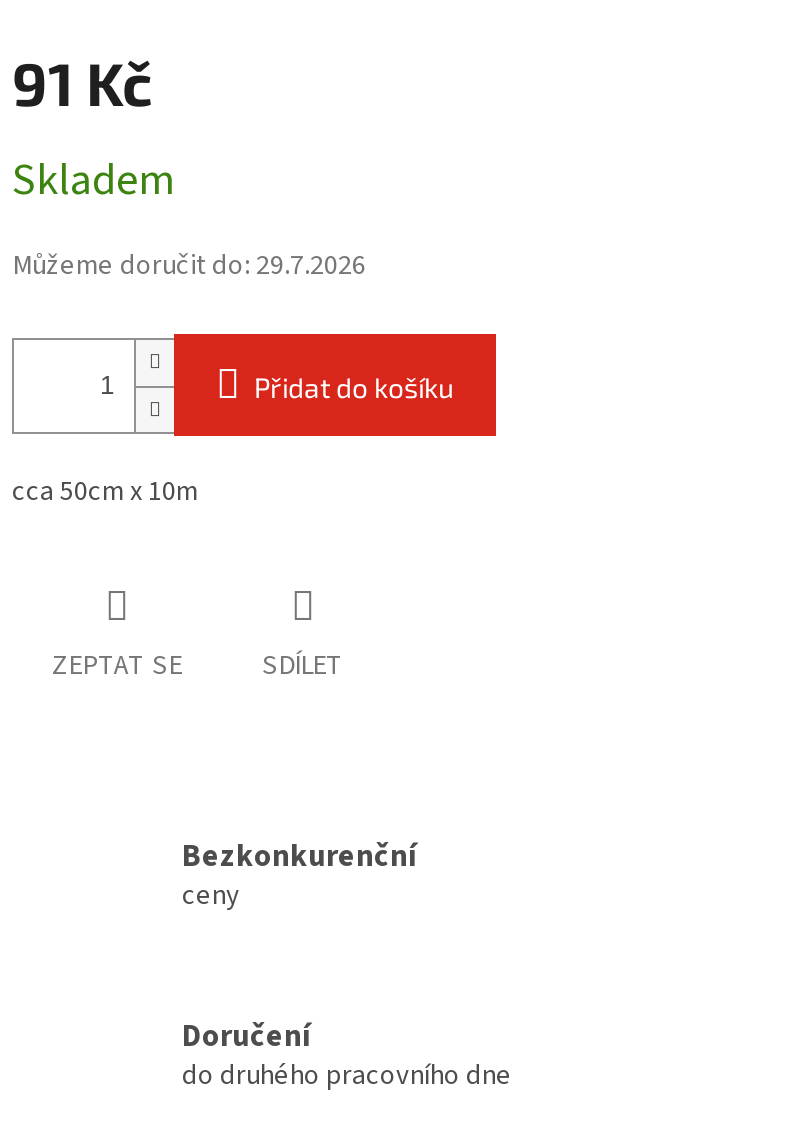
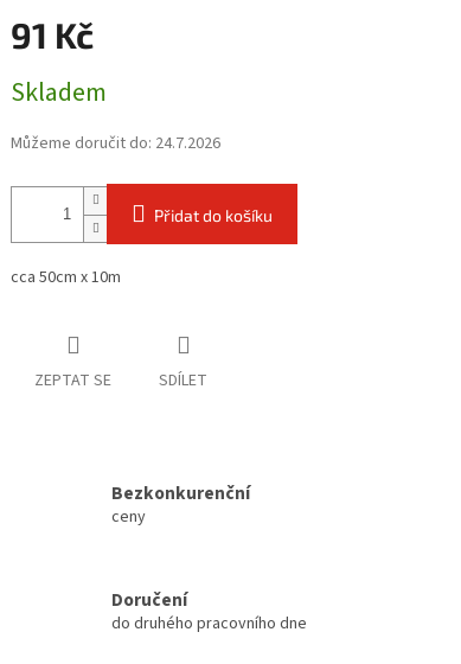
- Můžeme doručit do: 29.7.2026
+ Můžeme doručit do: 24.7.2026
